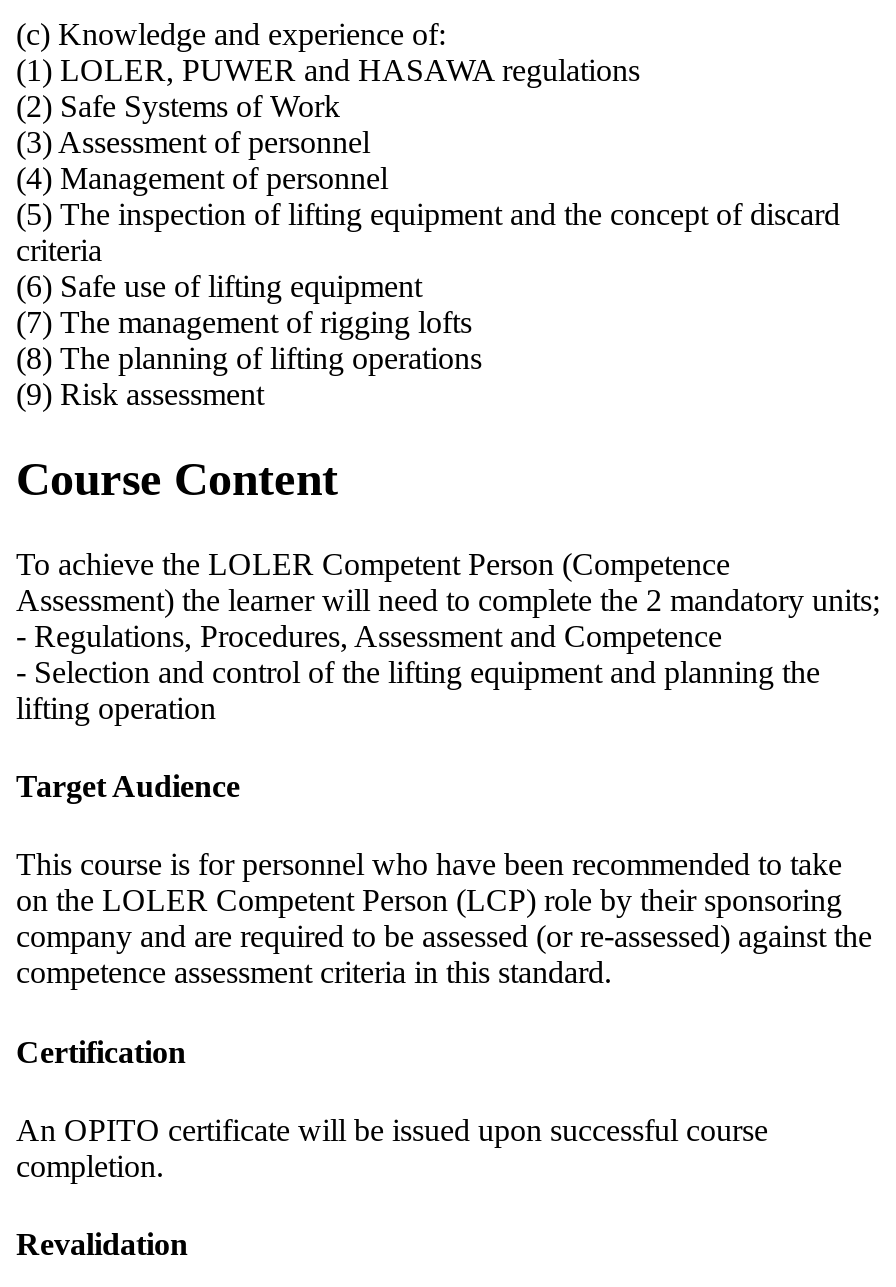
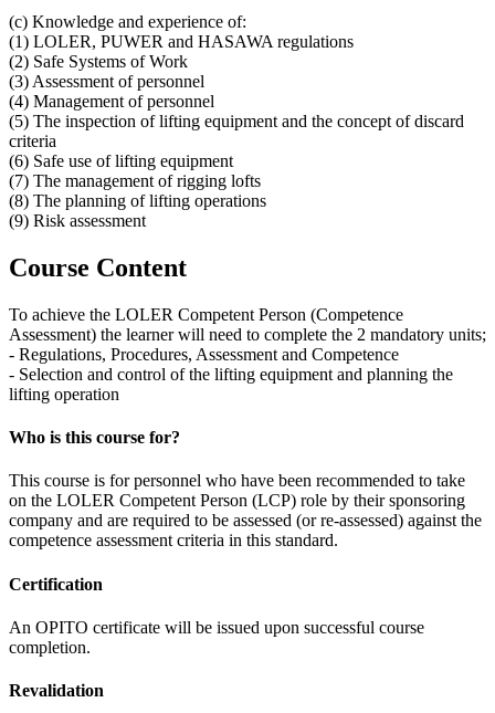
- Target Audience
+ Who is this course for?
